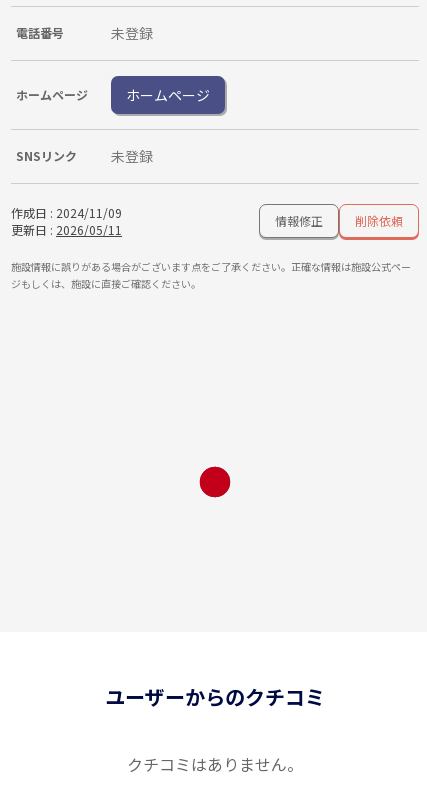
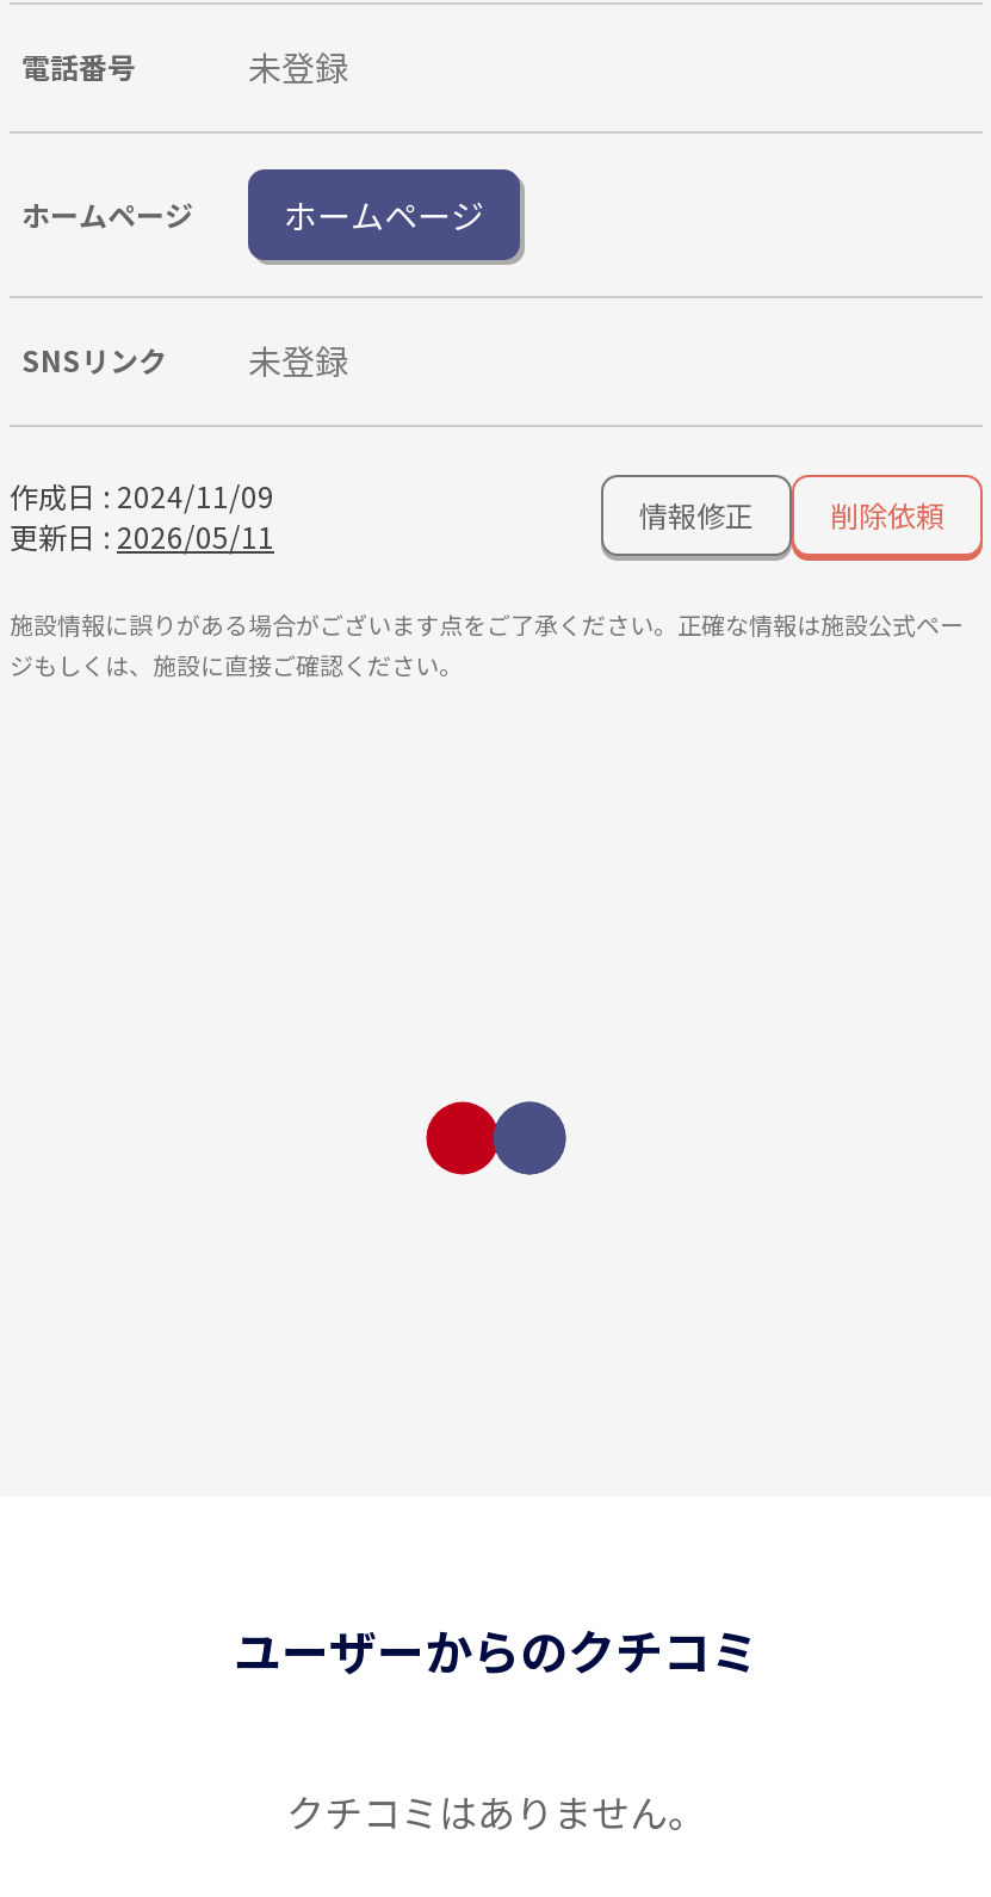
- [image]
+ [image]
